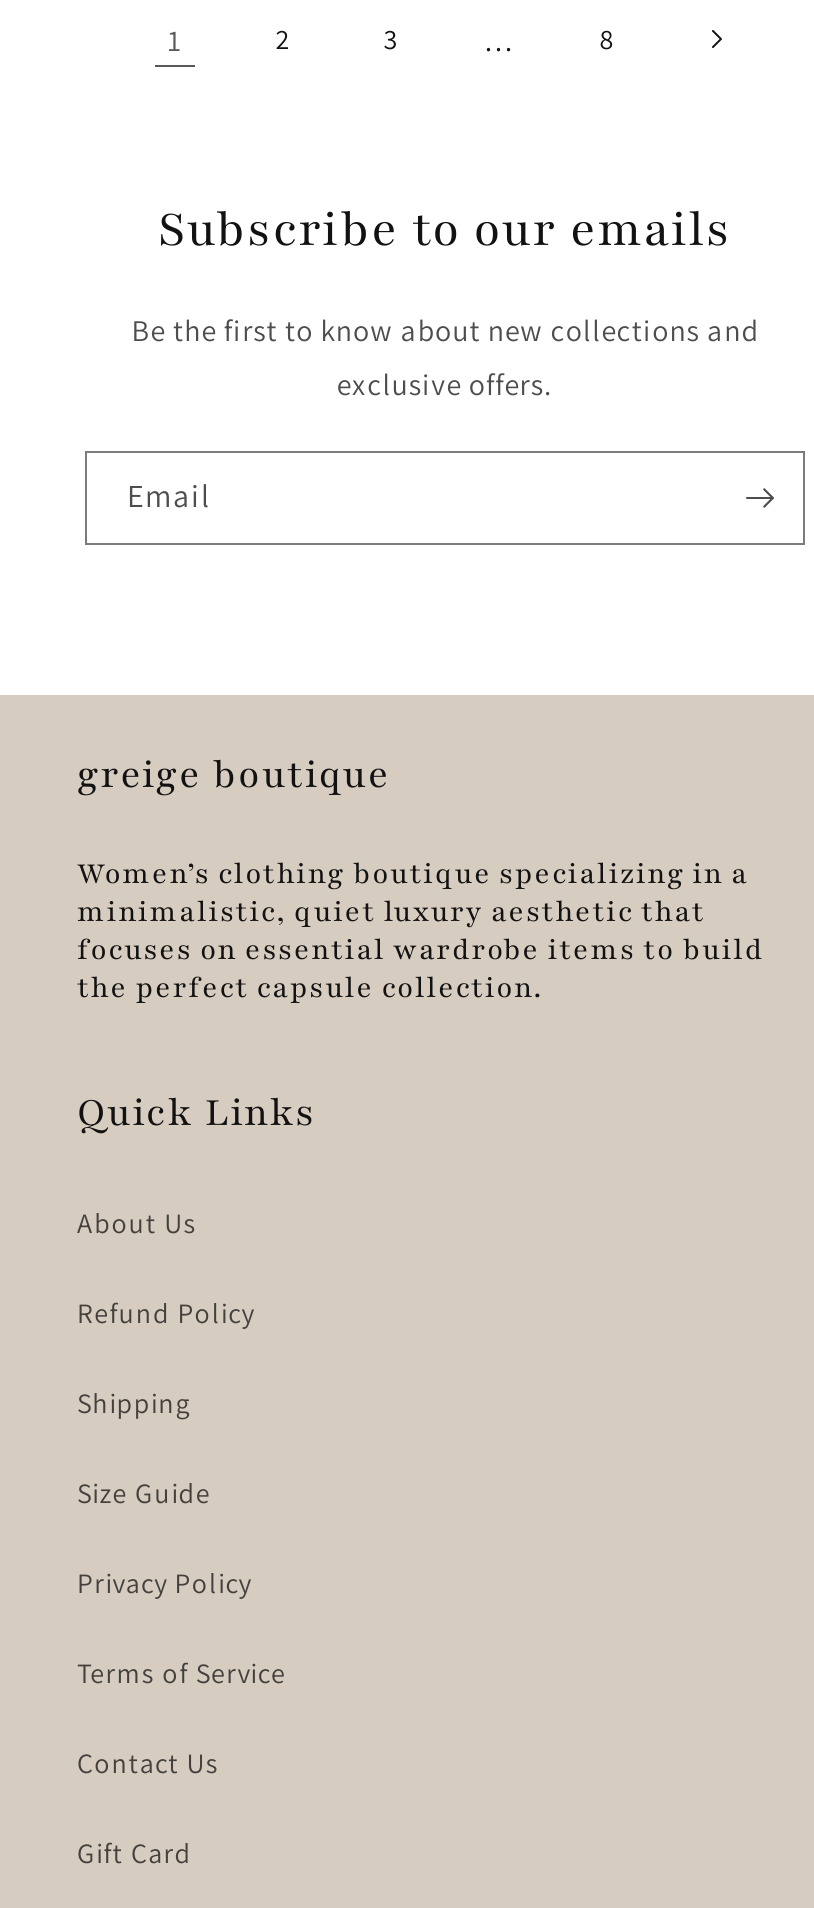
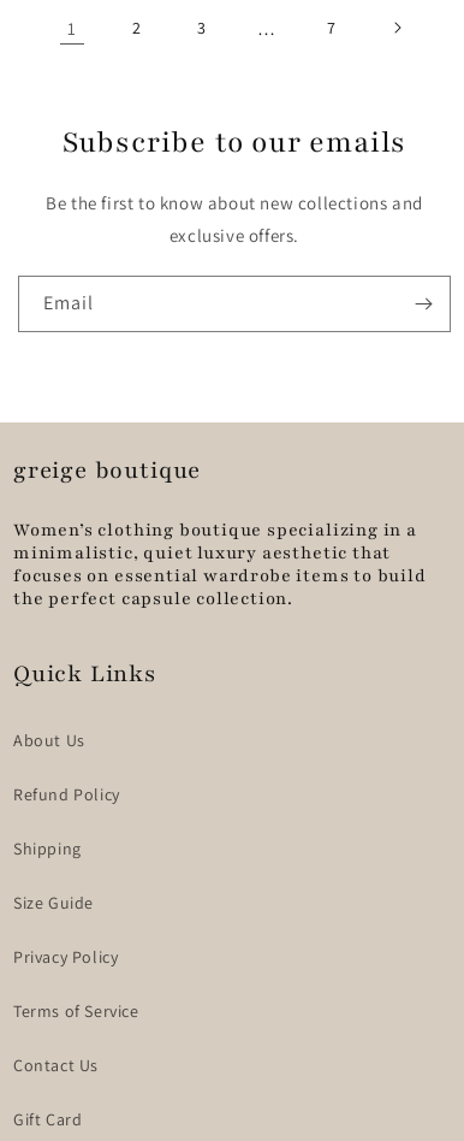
- 8
+ 7
